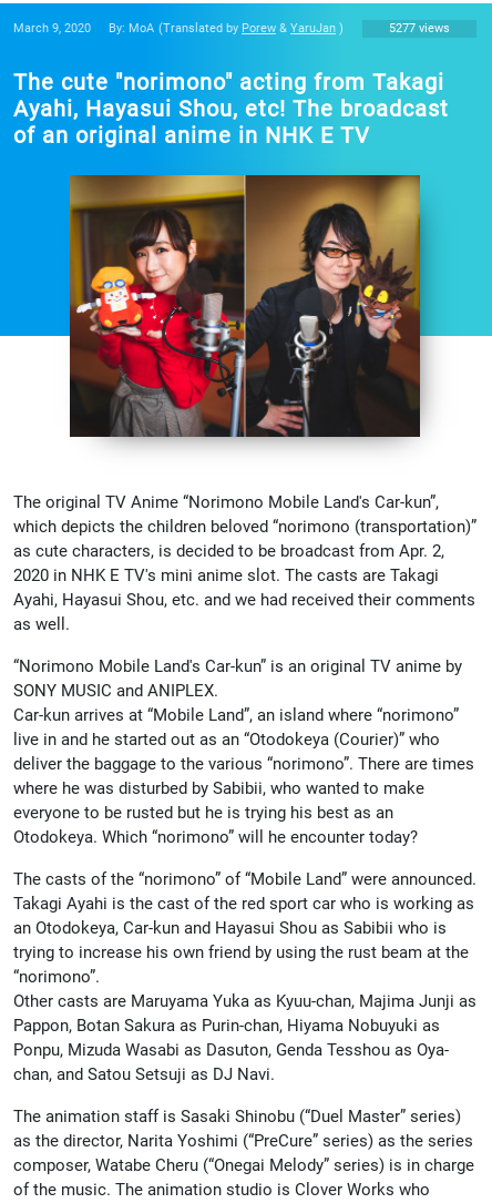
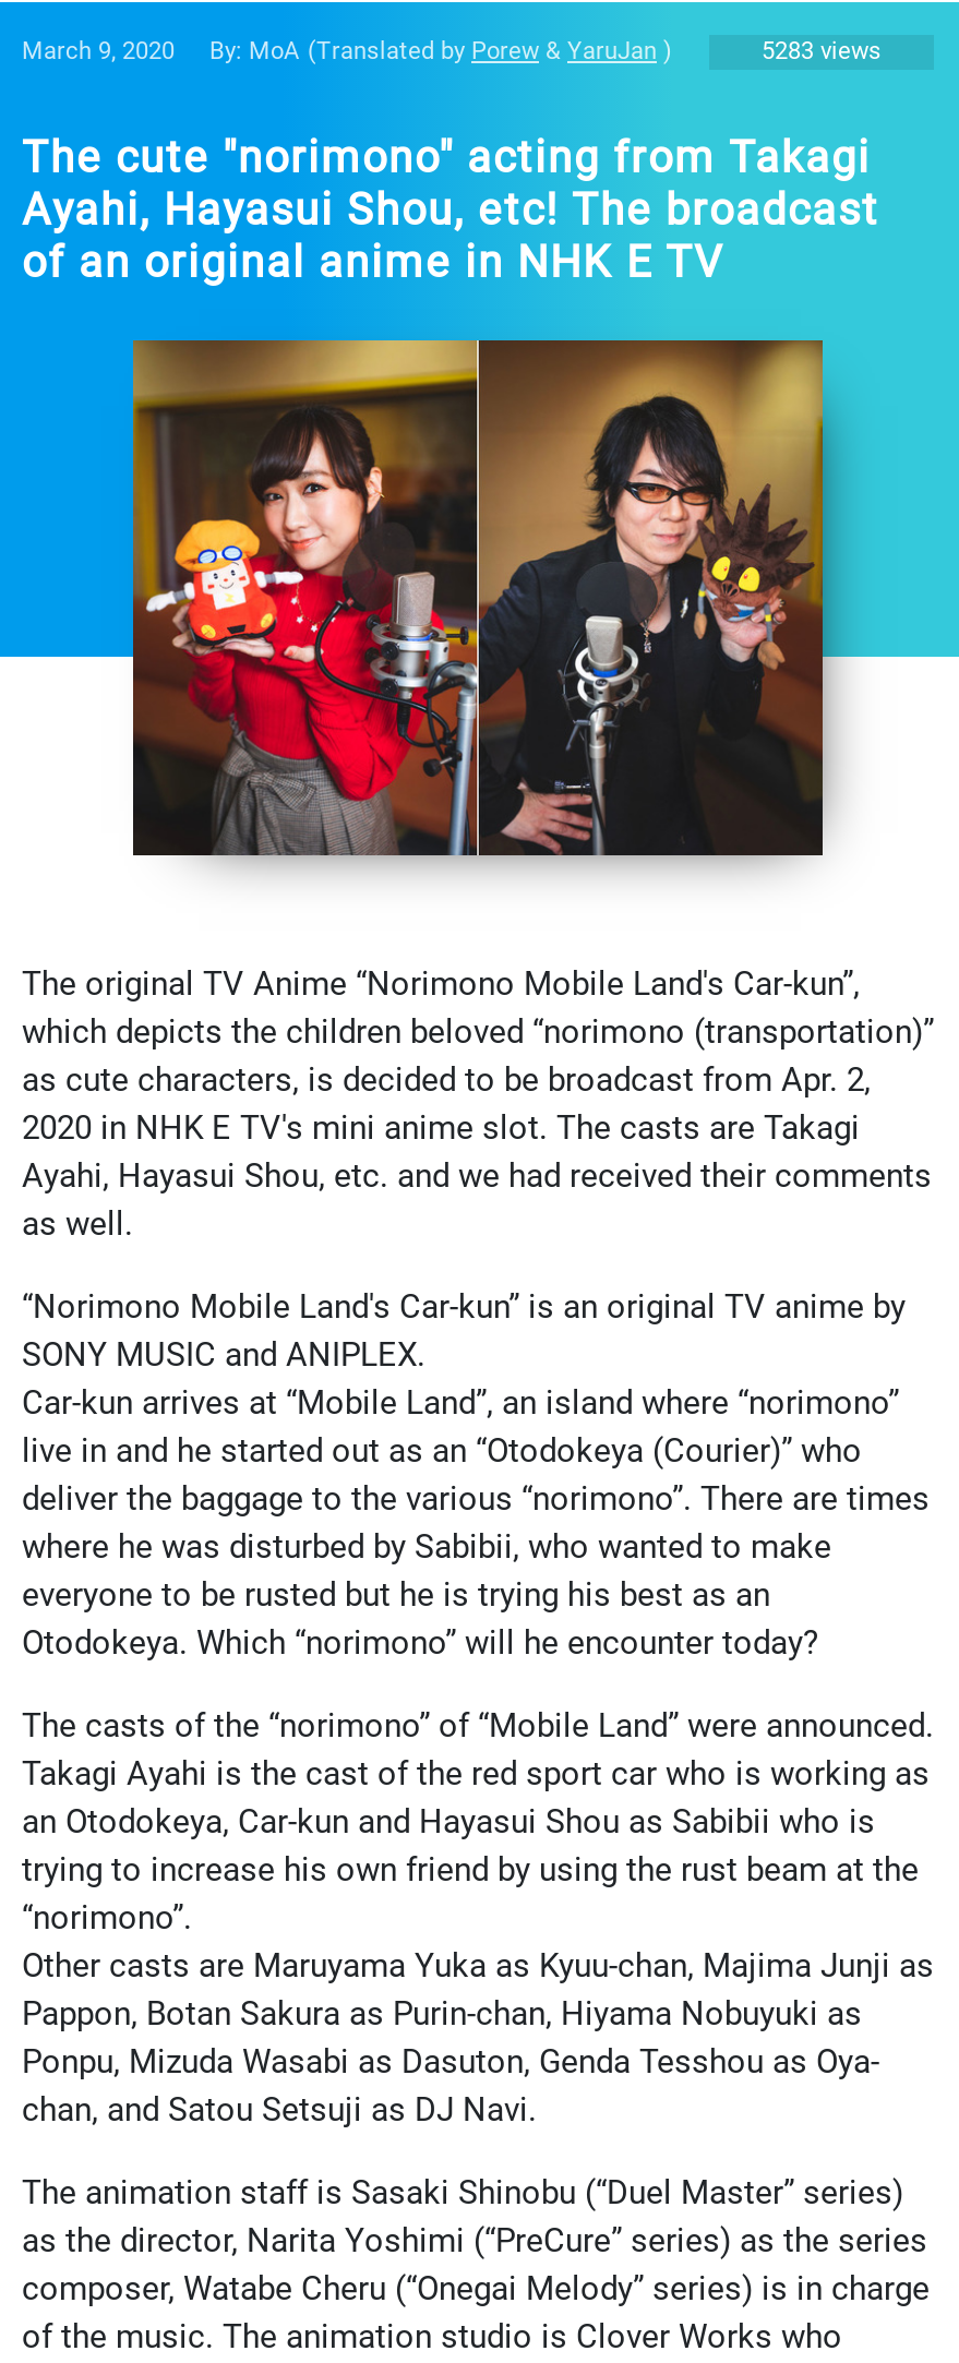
- 5277 views
+ 5283 views
